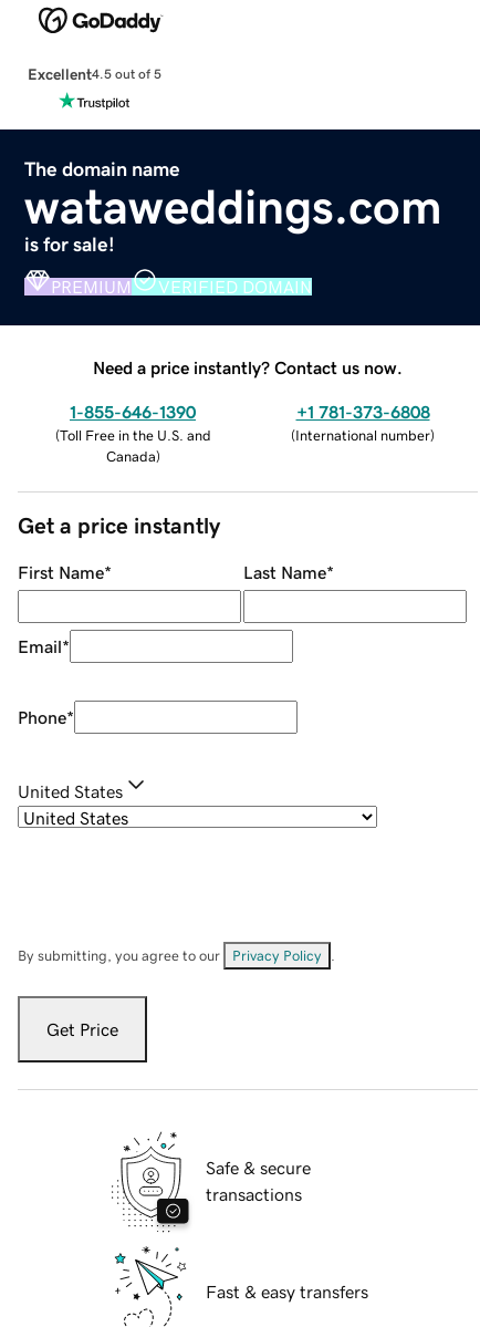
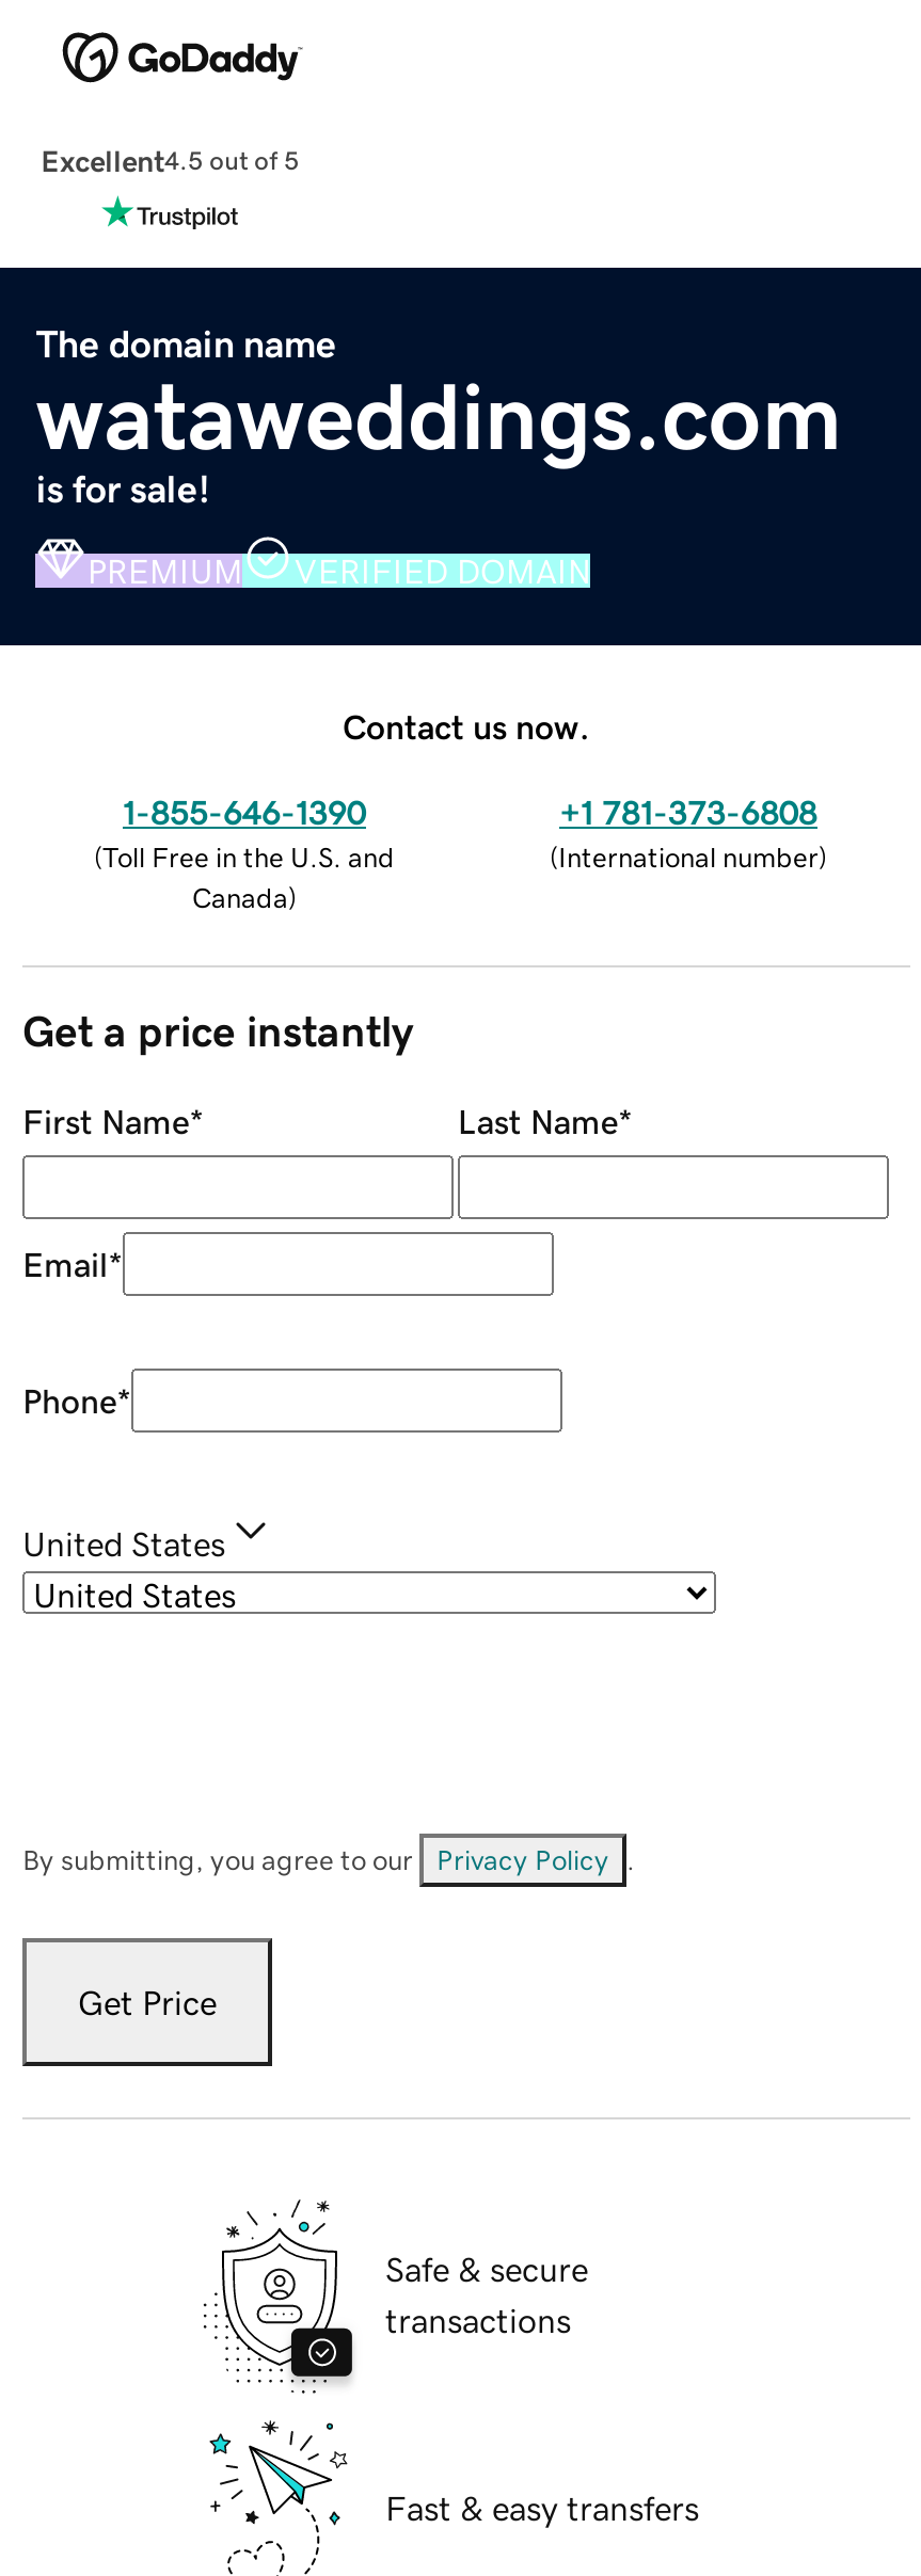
- Need a price instantly? Contact us now.
+ Contact us now.
